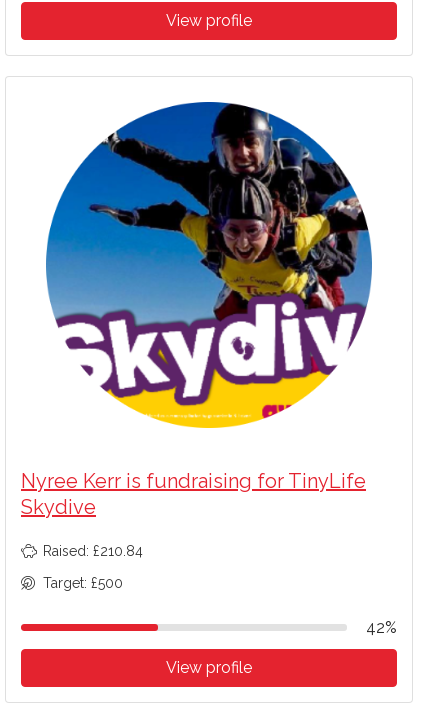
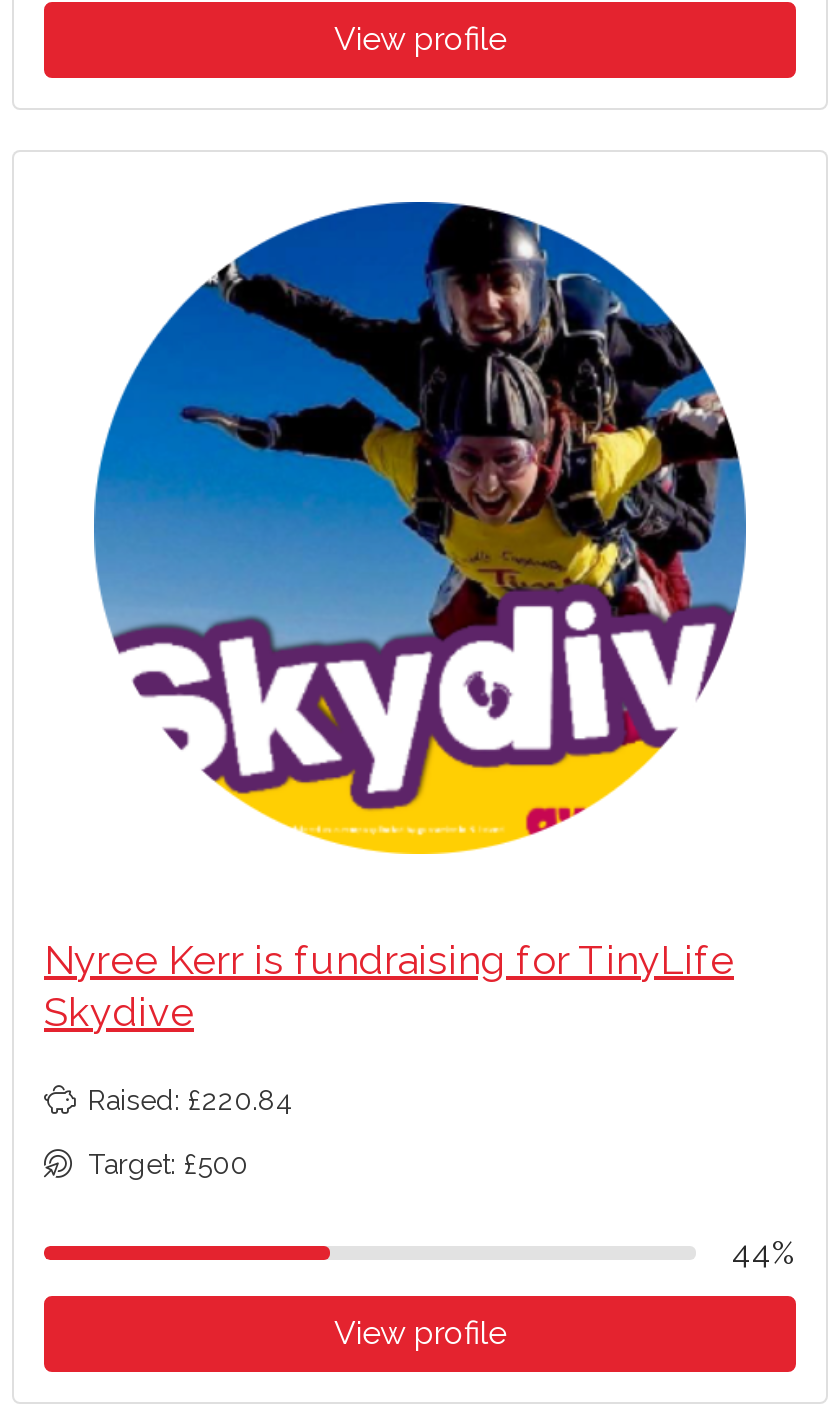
- Raised: £210.84
+ Raised: £220.84

- 42%
+ 44%
